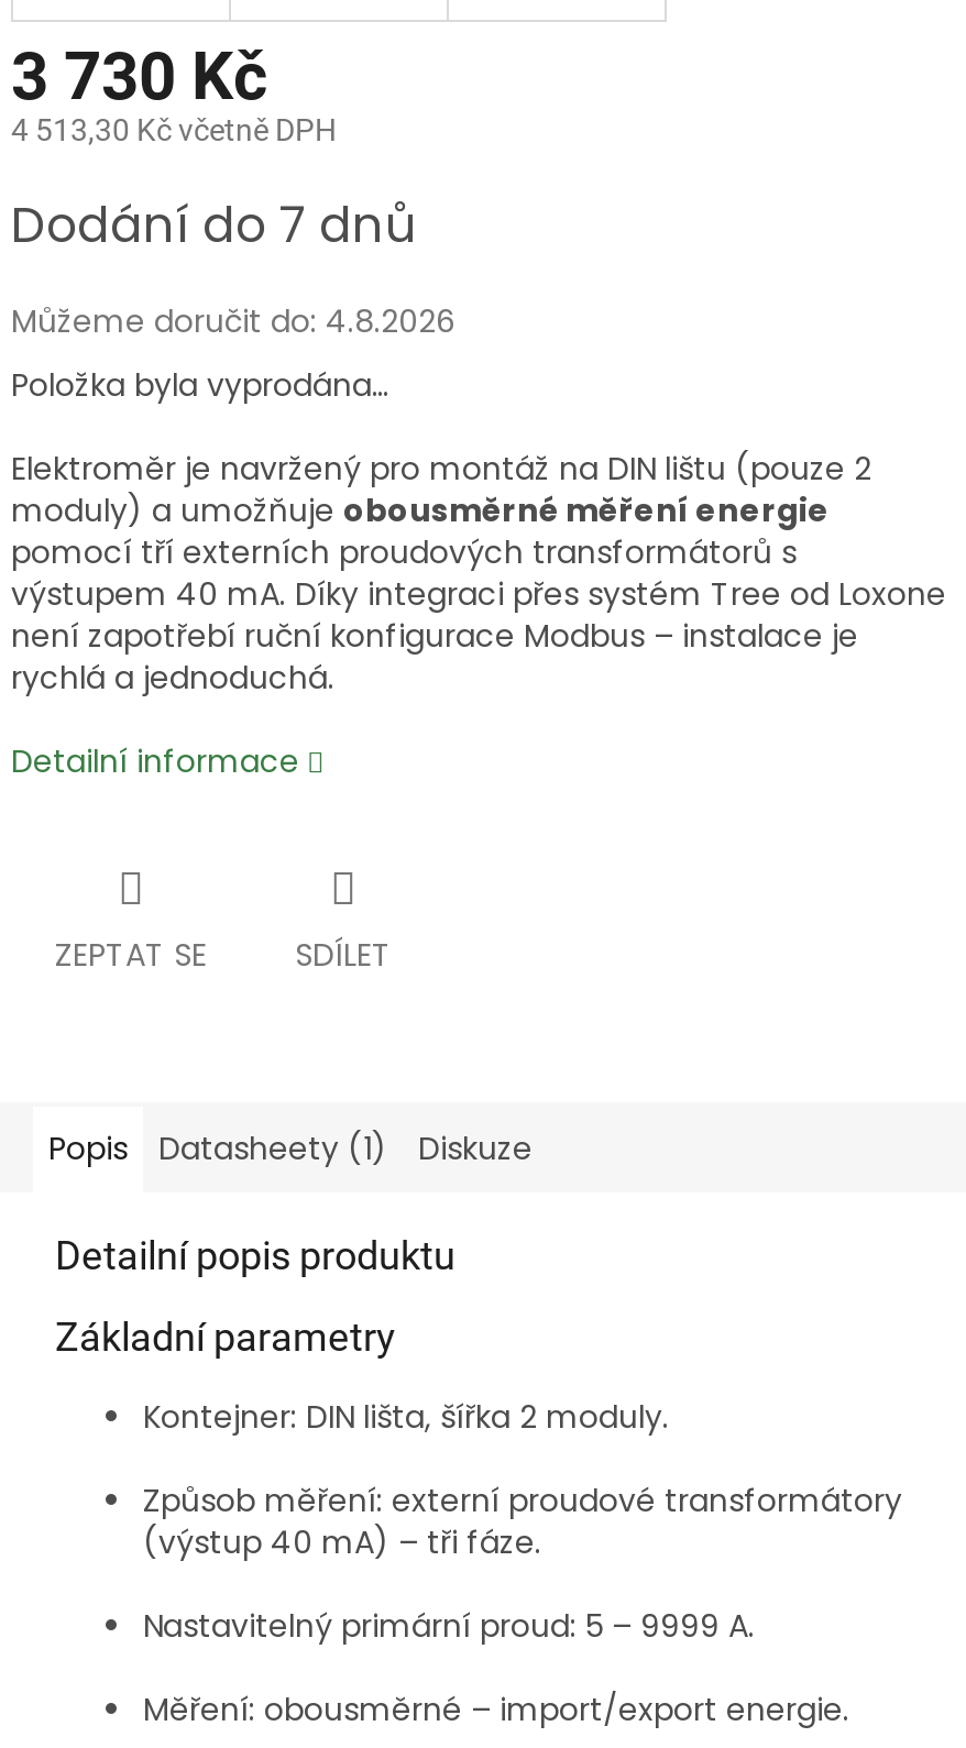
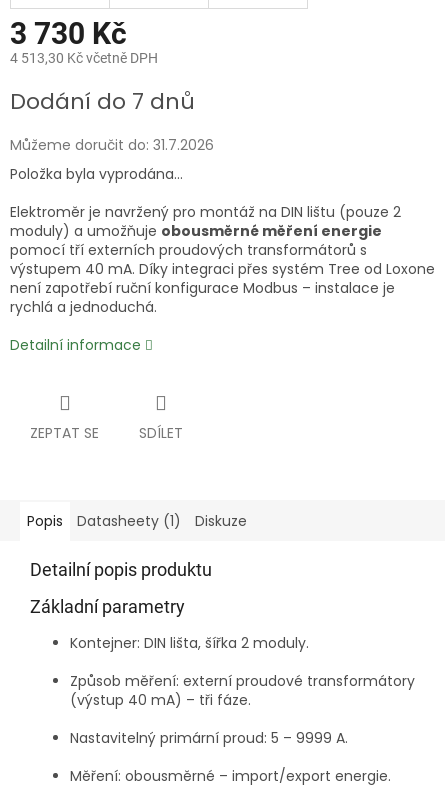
- Můžeme doručit do: 4.8.2026
+ Můžeme doručit do: 31.7.2026
